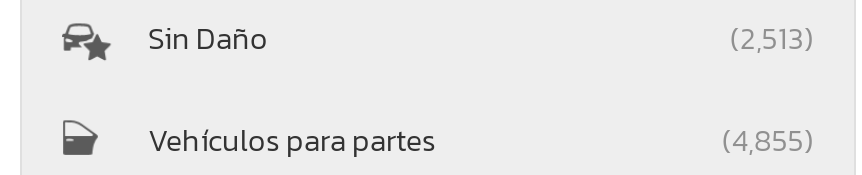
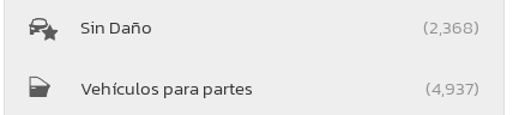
- (2,513)
+ (2,368)

- (4,855)
+ (4,937)
